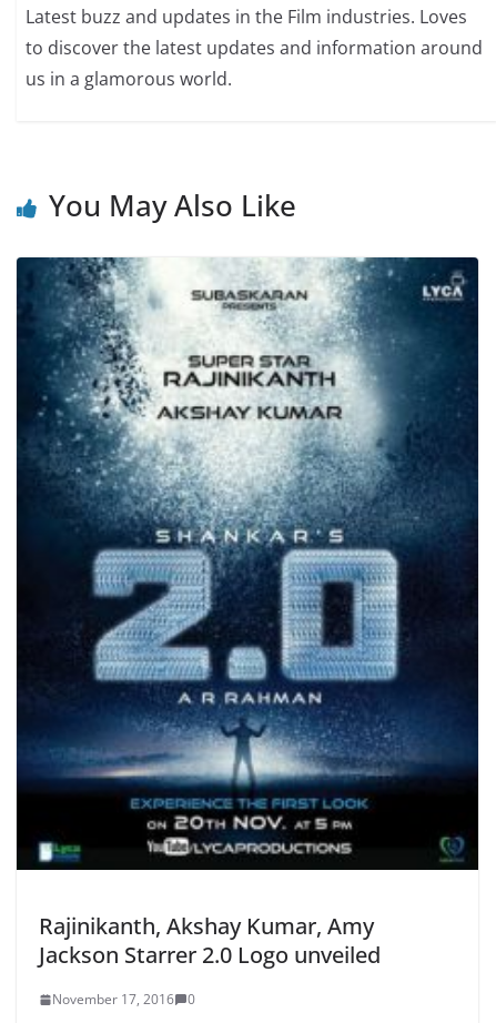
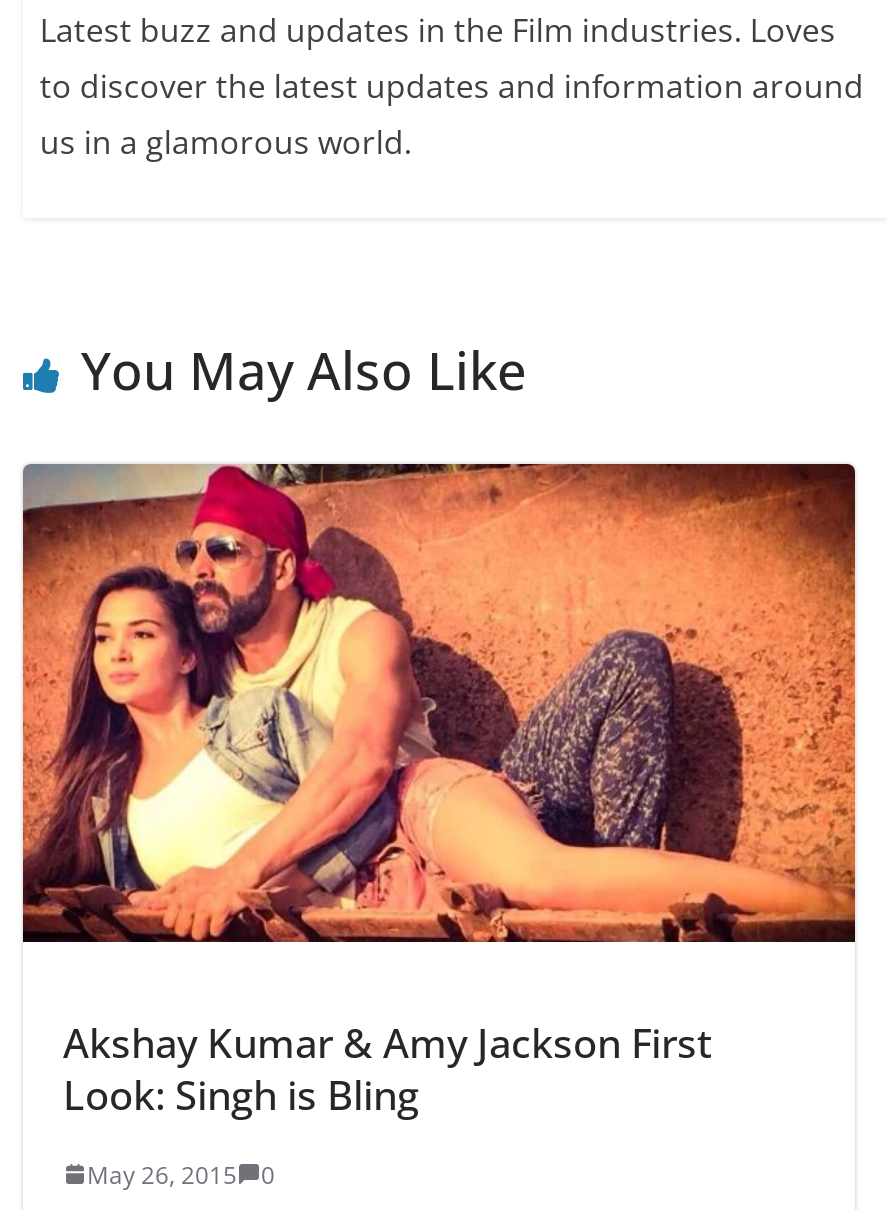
- [image]
- Rajinikanth, Akshay Kumar, Amy
- Jackson Starrer 2.0 Logo unveiled
+ [image]
+ Akshay Kumar & Amy Jackson First
+ Look: Singh is Bling

- November 17, 2016 0
+ May 26, 2015 0
